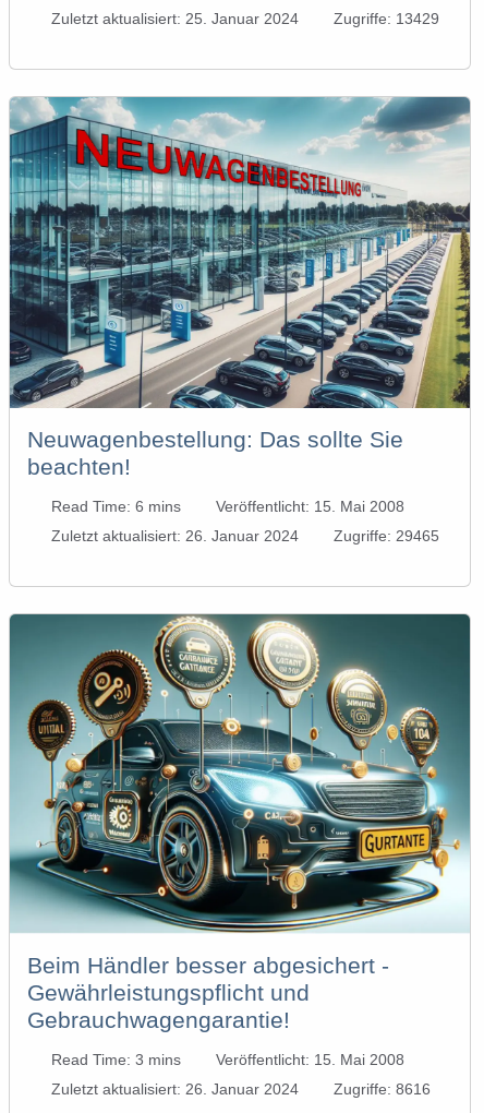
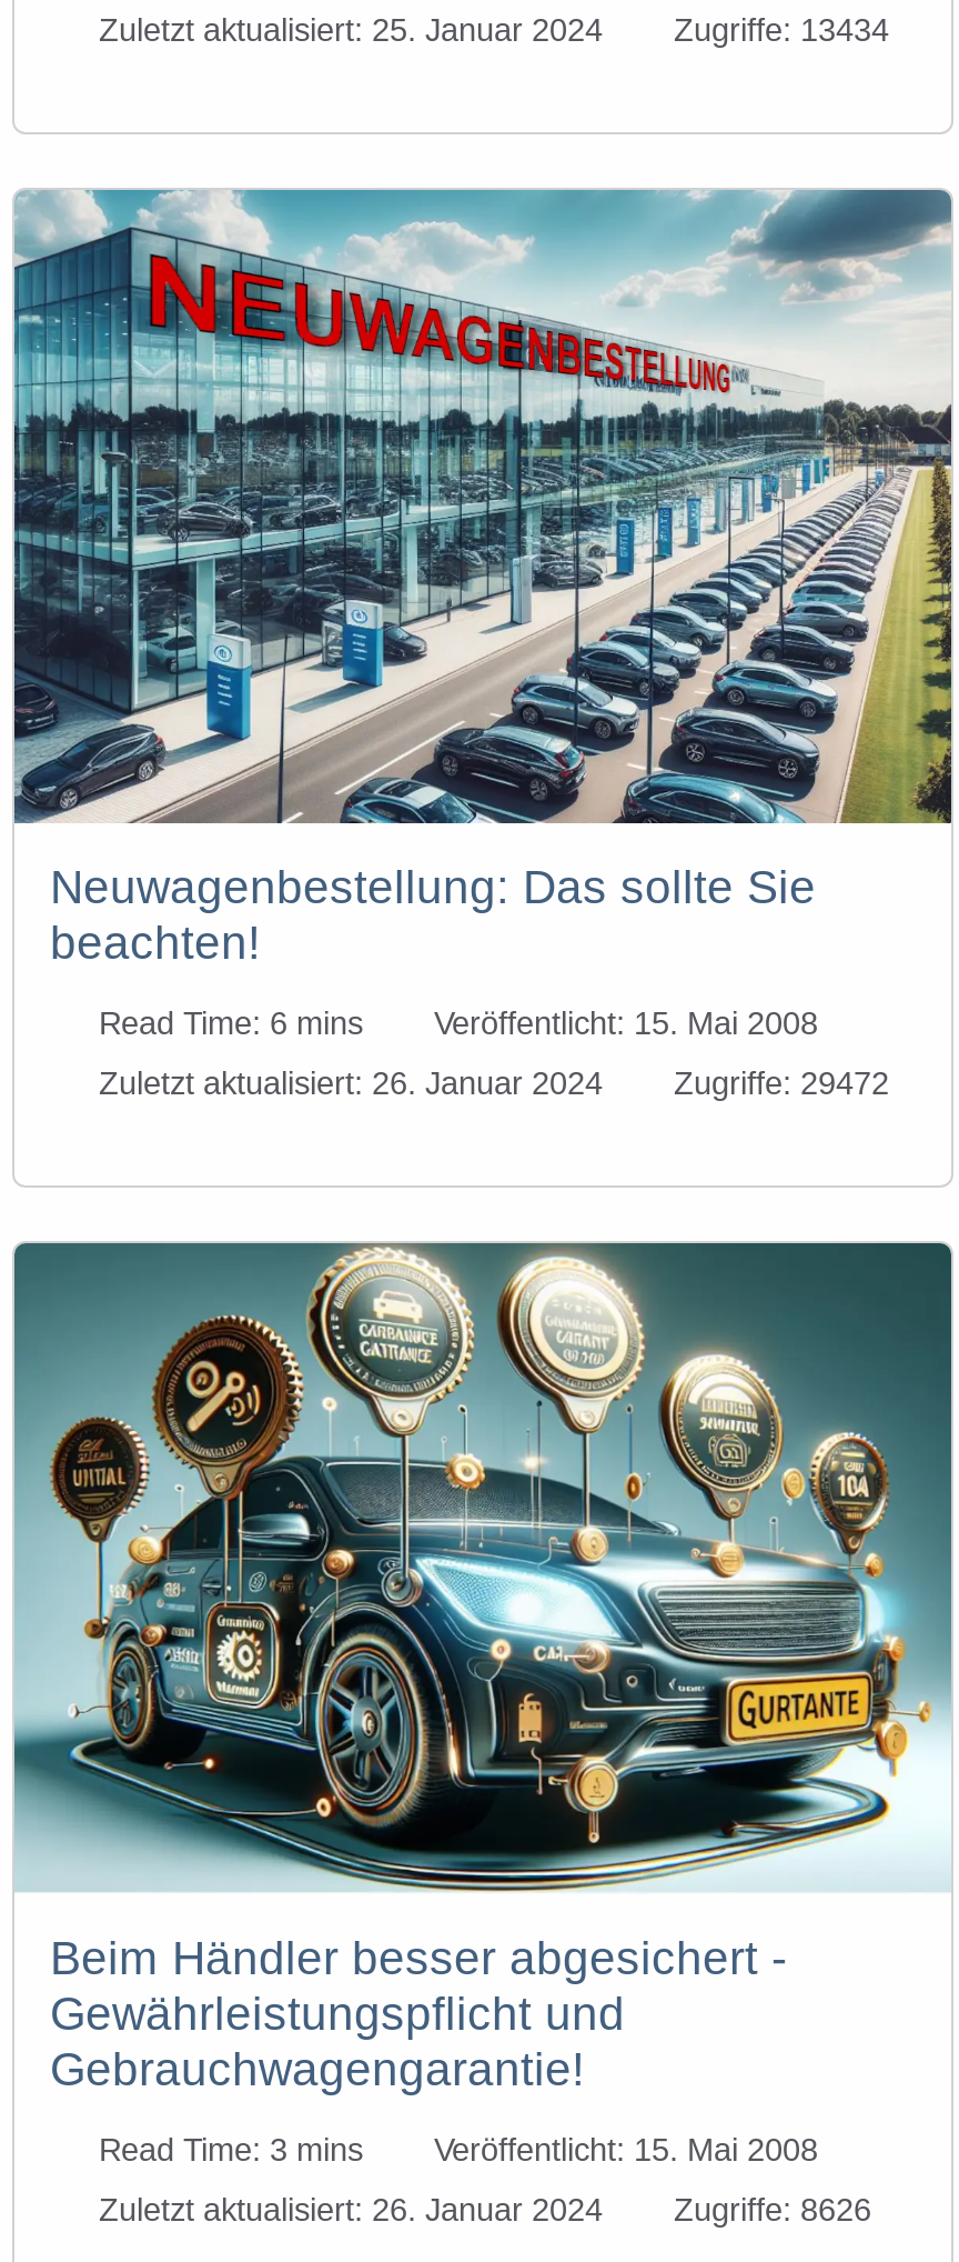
- Zuletzt aktualisiert: 25. Januar 2024 Zugriffe: 13429
+ Zuletzt aktualisiert: 25. Januar 2024 Zugriffe: 13434

- Zuletzt aktualisiert: 26. Januar 2024 Zugriffe: 29465
+ Zuletzt aktualisiert: 26. Januar 2024 Zugriffe: 29472

- Zuletzt aktualisiert: 26. Januar 2024 Zugriffe: 8616
+ Zuletzt aktualisiert: 26. Januar 2024 Zugriffe: 8626
